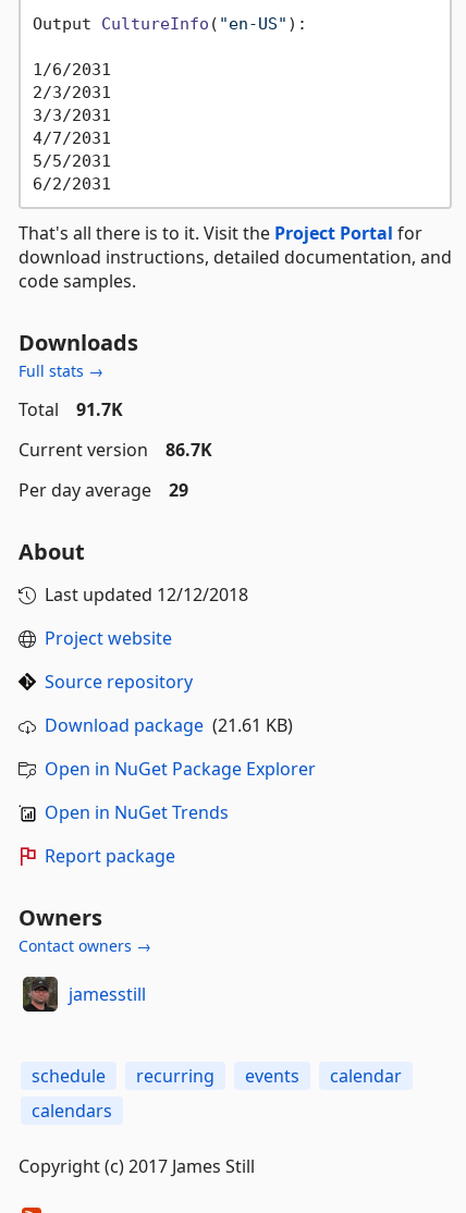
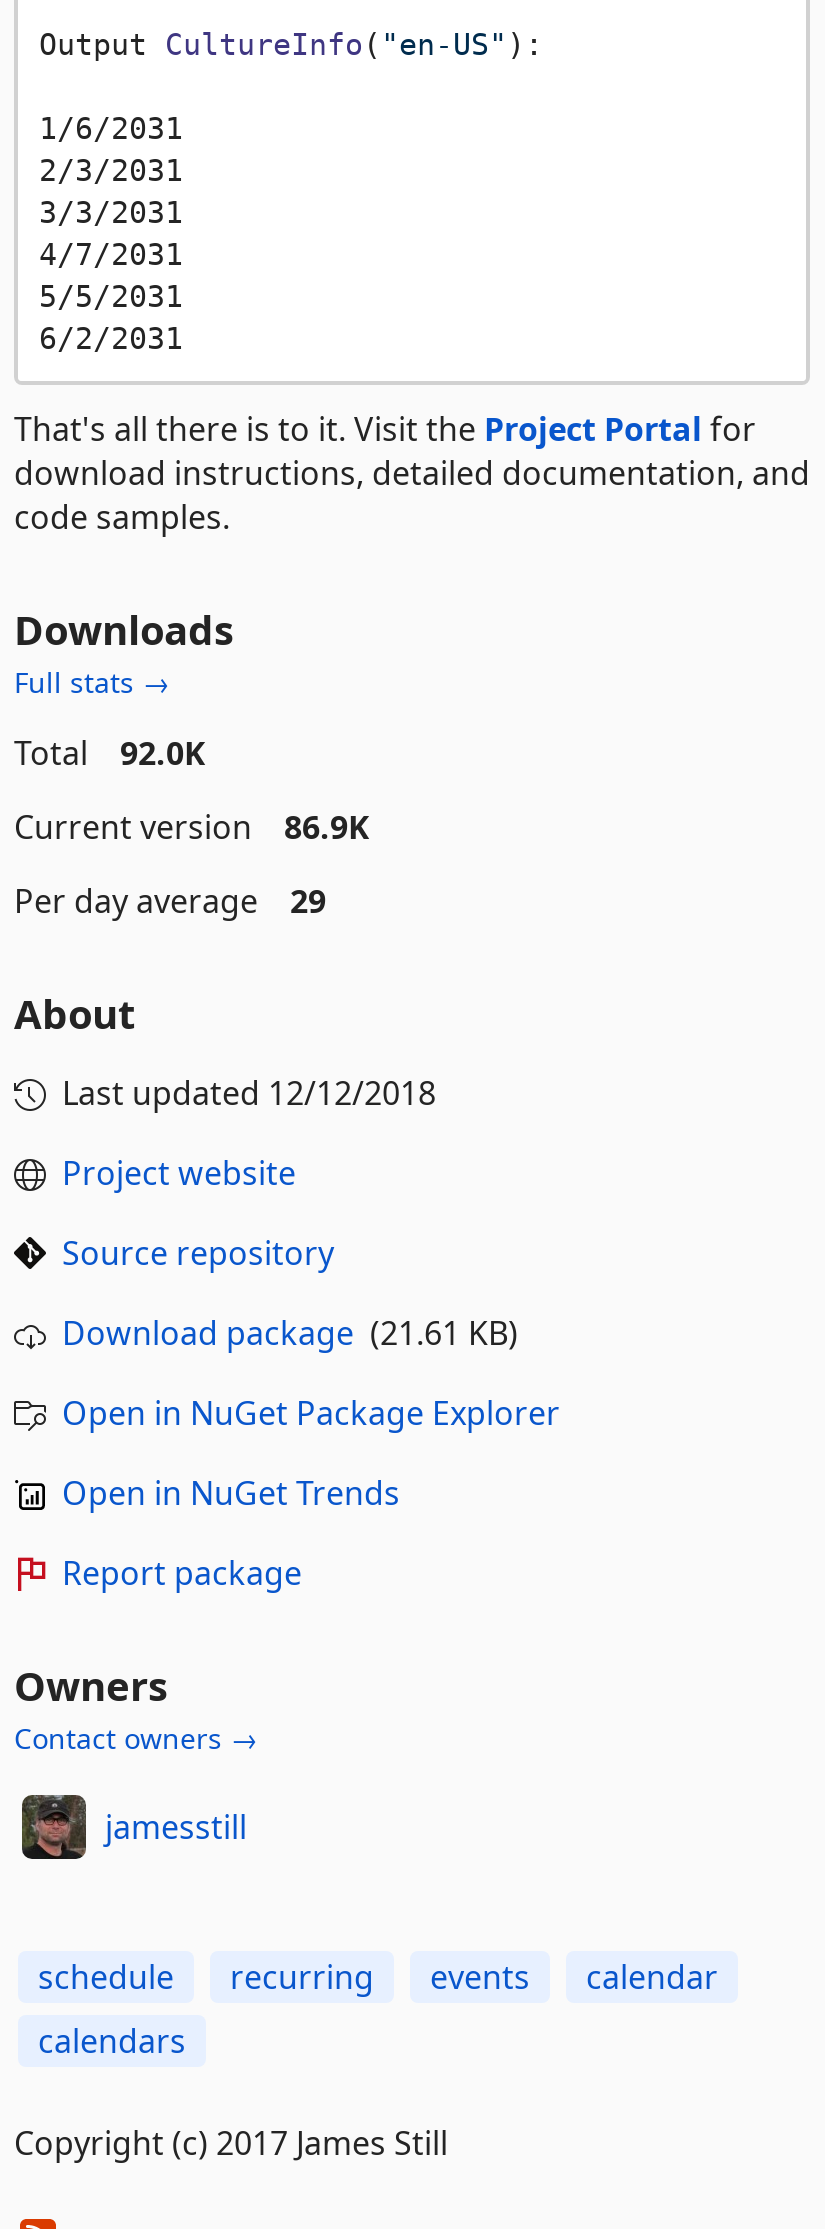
- Total 91.7K
+ Total 92.0K

- Current version 86.7K
+ Current version 86.9K
